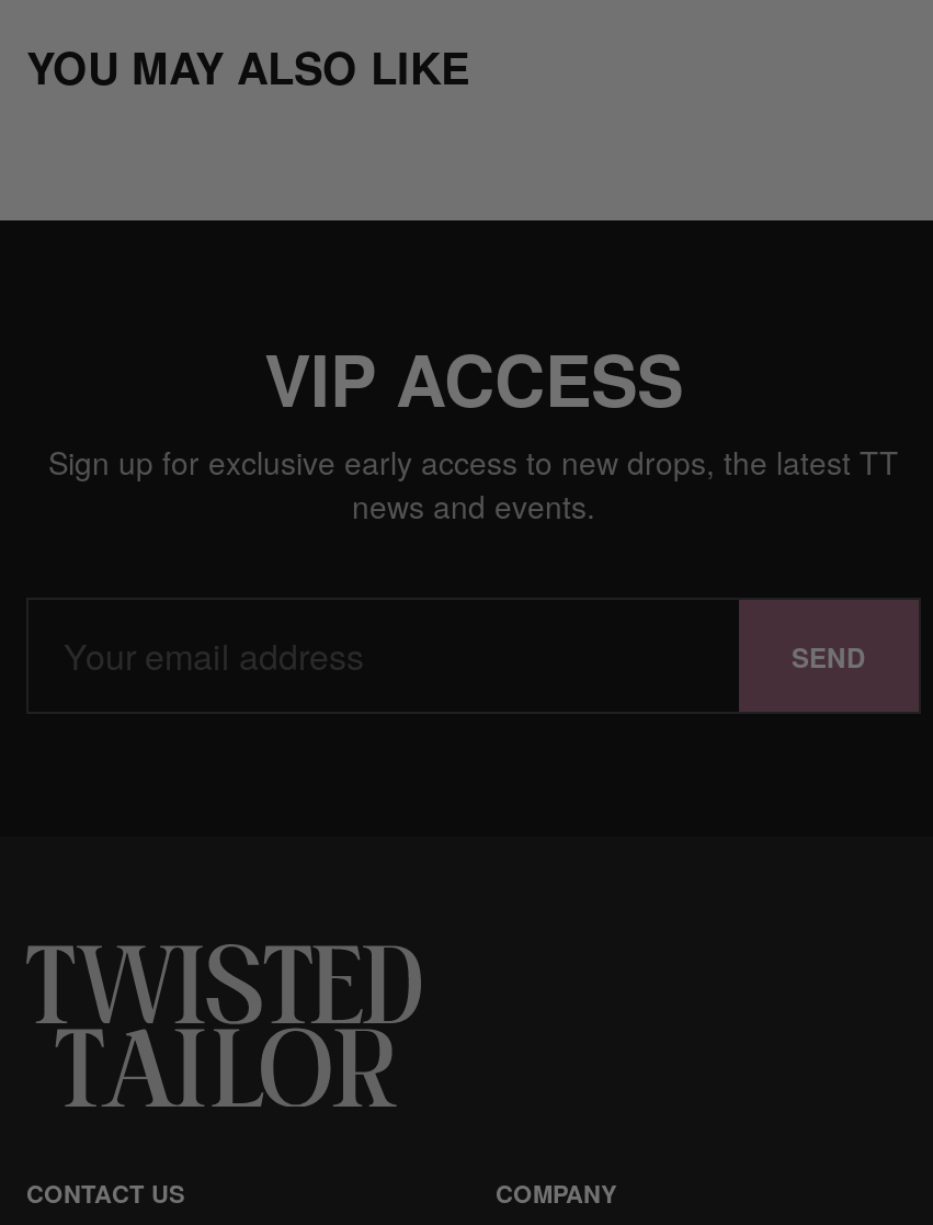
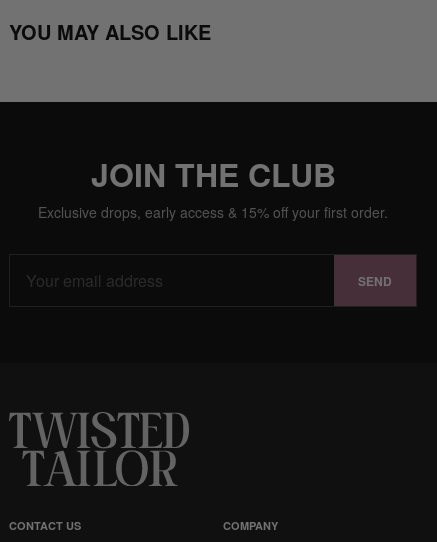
- VIP ACCESS
- Sign up for exclusive early access to new drops, the latest TT
- news and events.
+ JOIN THE CLUB
+ Exclusive drops, early access & 15% off your first order.
